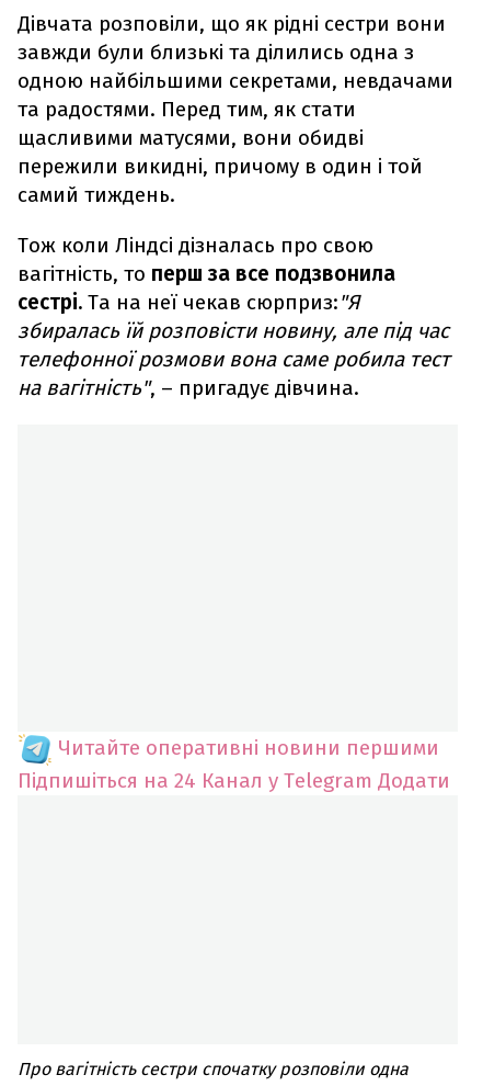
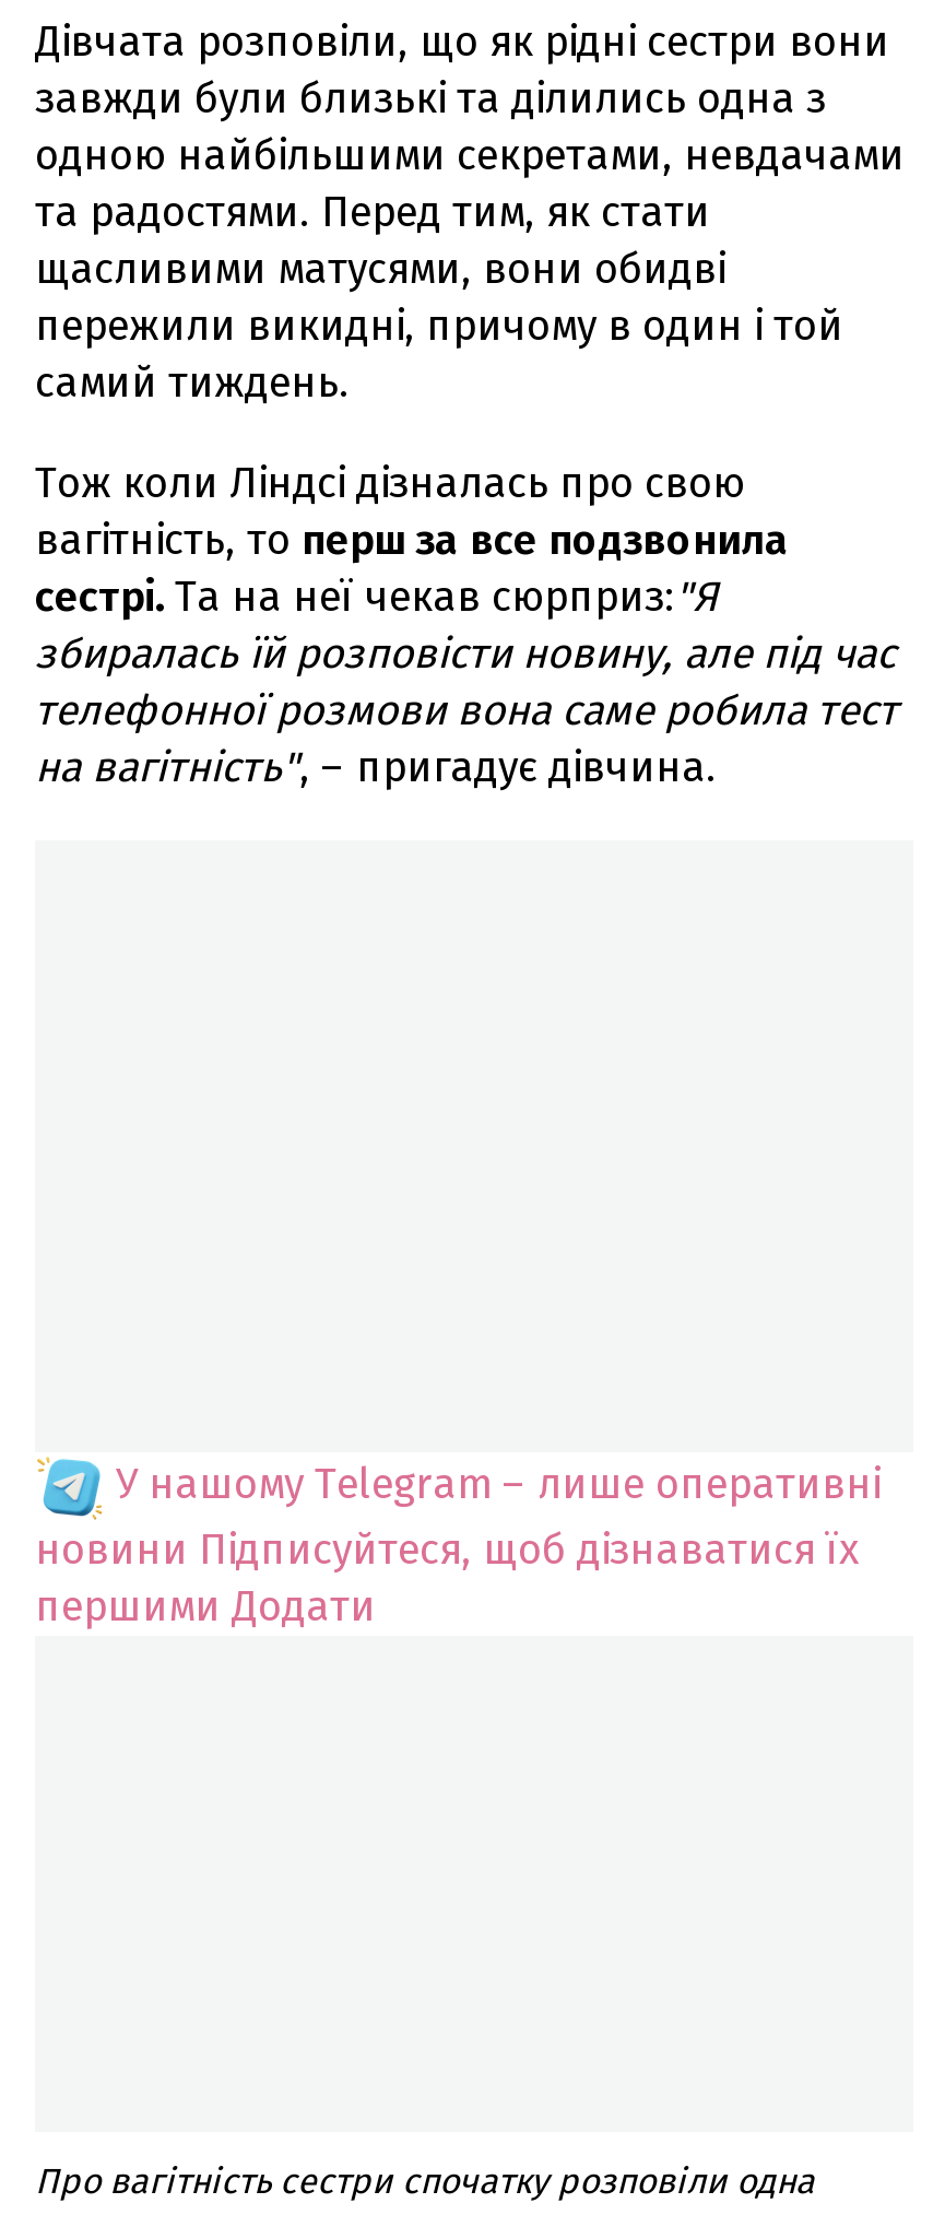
- Читайте оперативні новини першими
- Підпишіться на 24 Канал у Telegram Додати
+ У нашому Telegram – лише оперативні
+ новини Підписуйтеся, щоб дізнаватися їх
+ першими Додати
